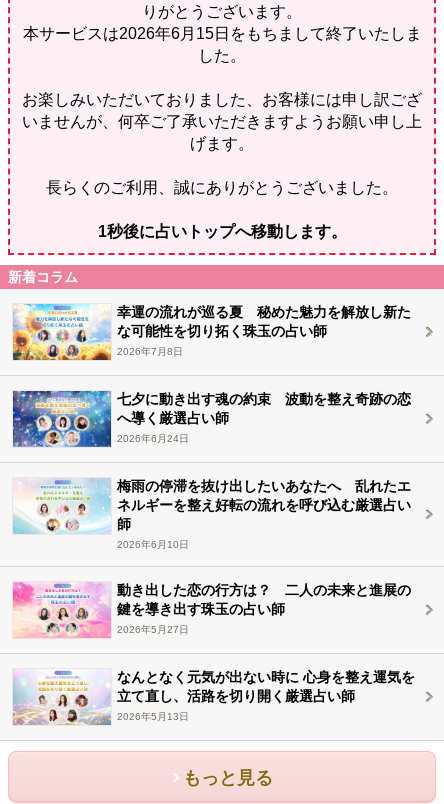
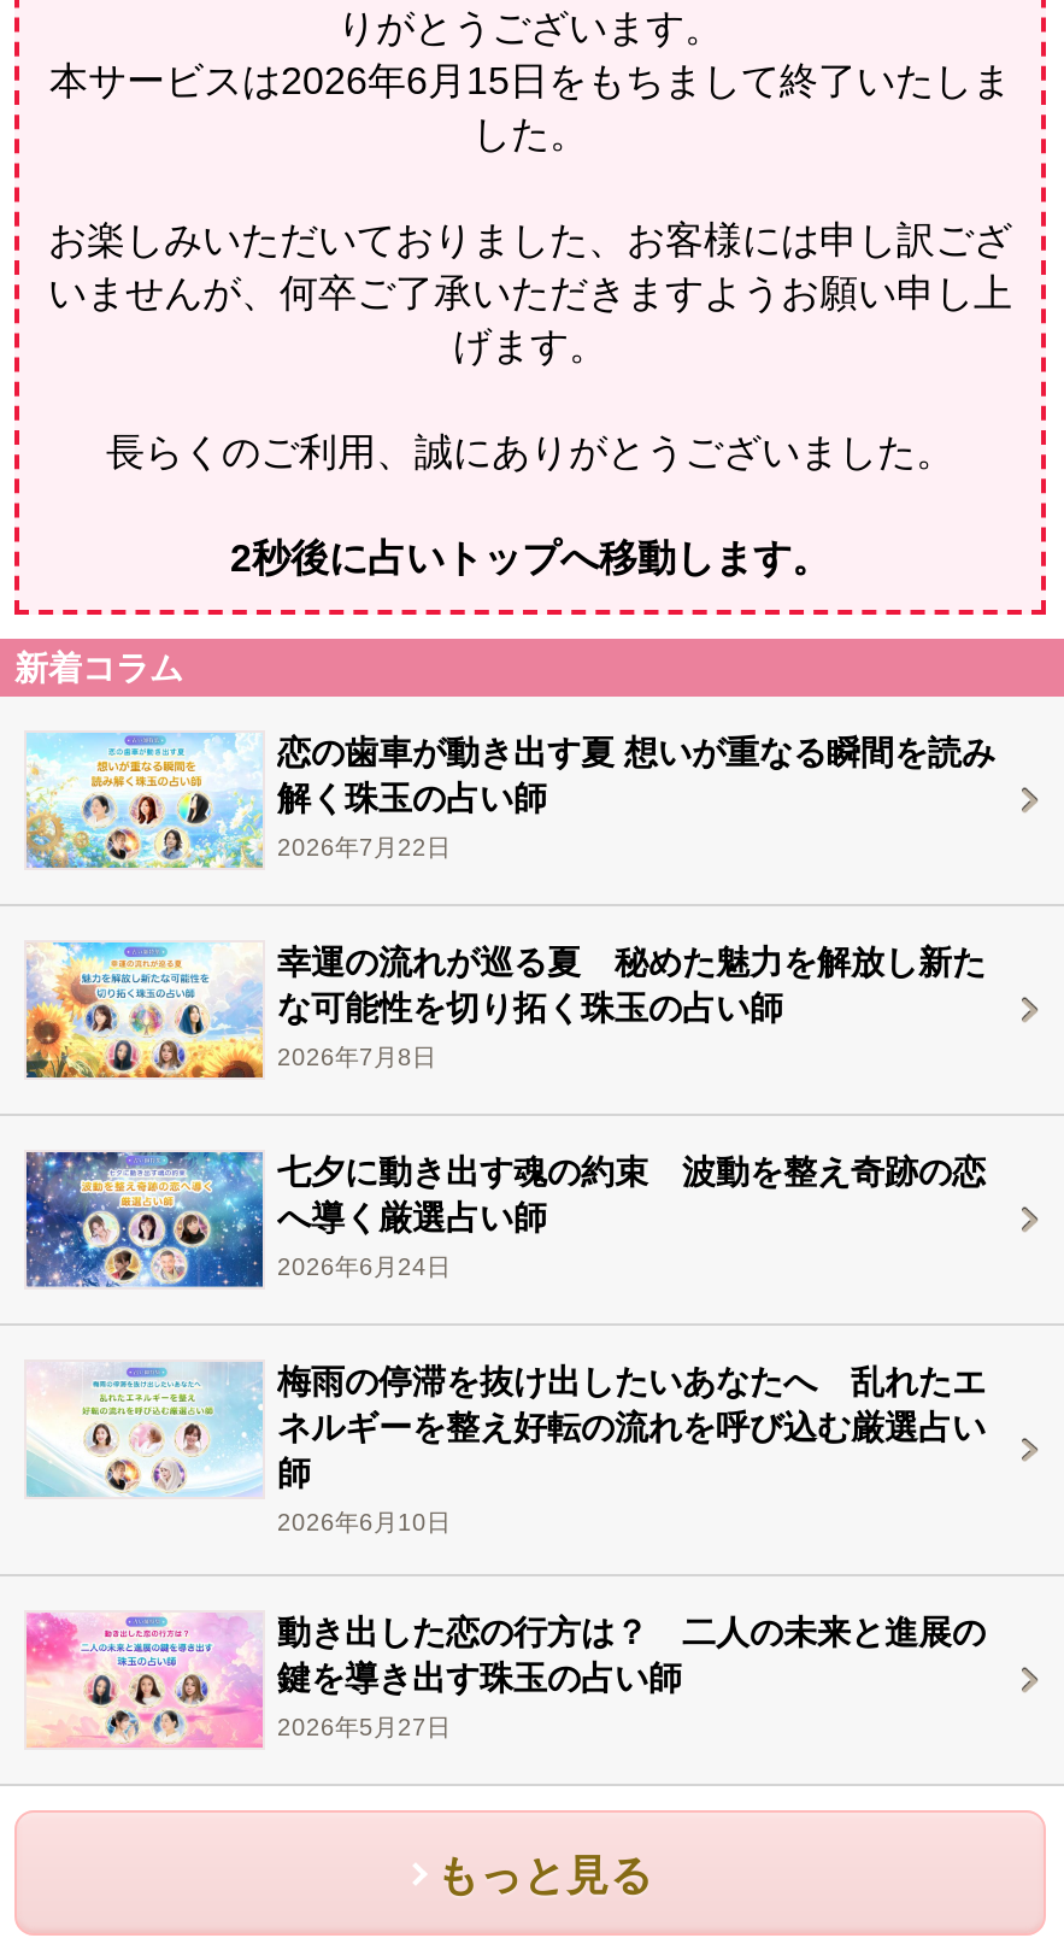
+ [image]
+ 恋の歯車が動き出す夏 想いが重なる瞬間を読み
+ 解く珠玉の占い師
+ 2026年7月22日

moved down: [image] | 幸運の流れが巡る夏 秘めた魅力を解放し新た | な可能性を切り拓く珠玉の占い師 | ... | 鍵を導き出す珠玉の占い師 | 2026年5月27日

- [image]
- なんとなく元気が出ない時に 心身を整え運気を
- 立て直し、活路を切り開く厳選占い師
- 2026年5月13日
